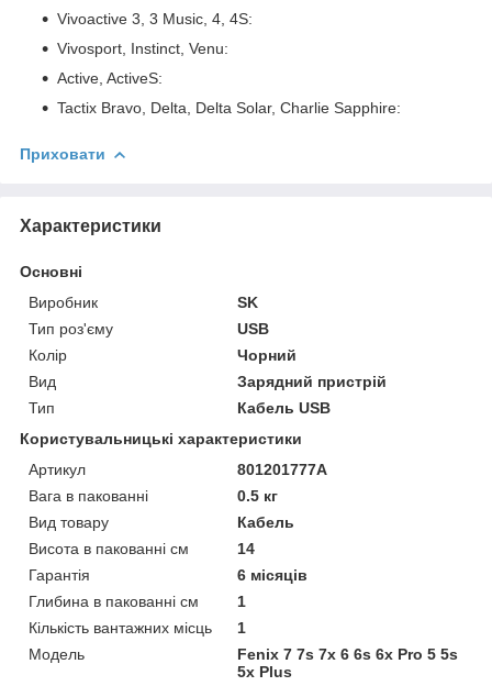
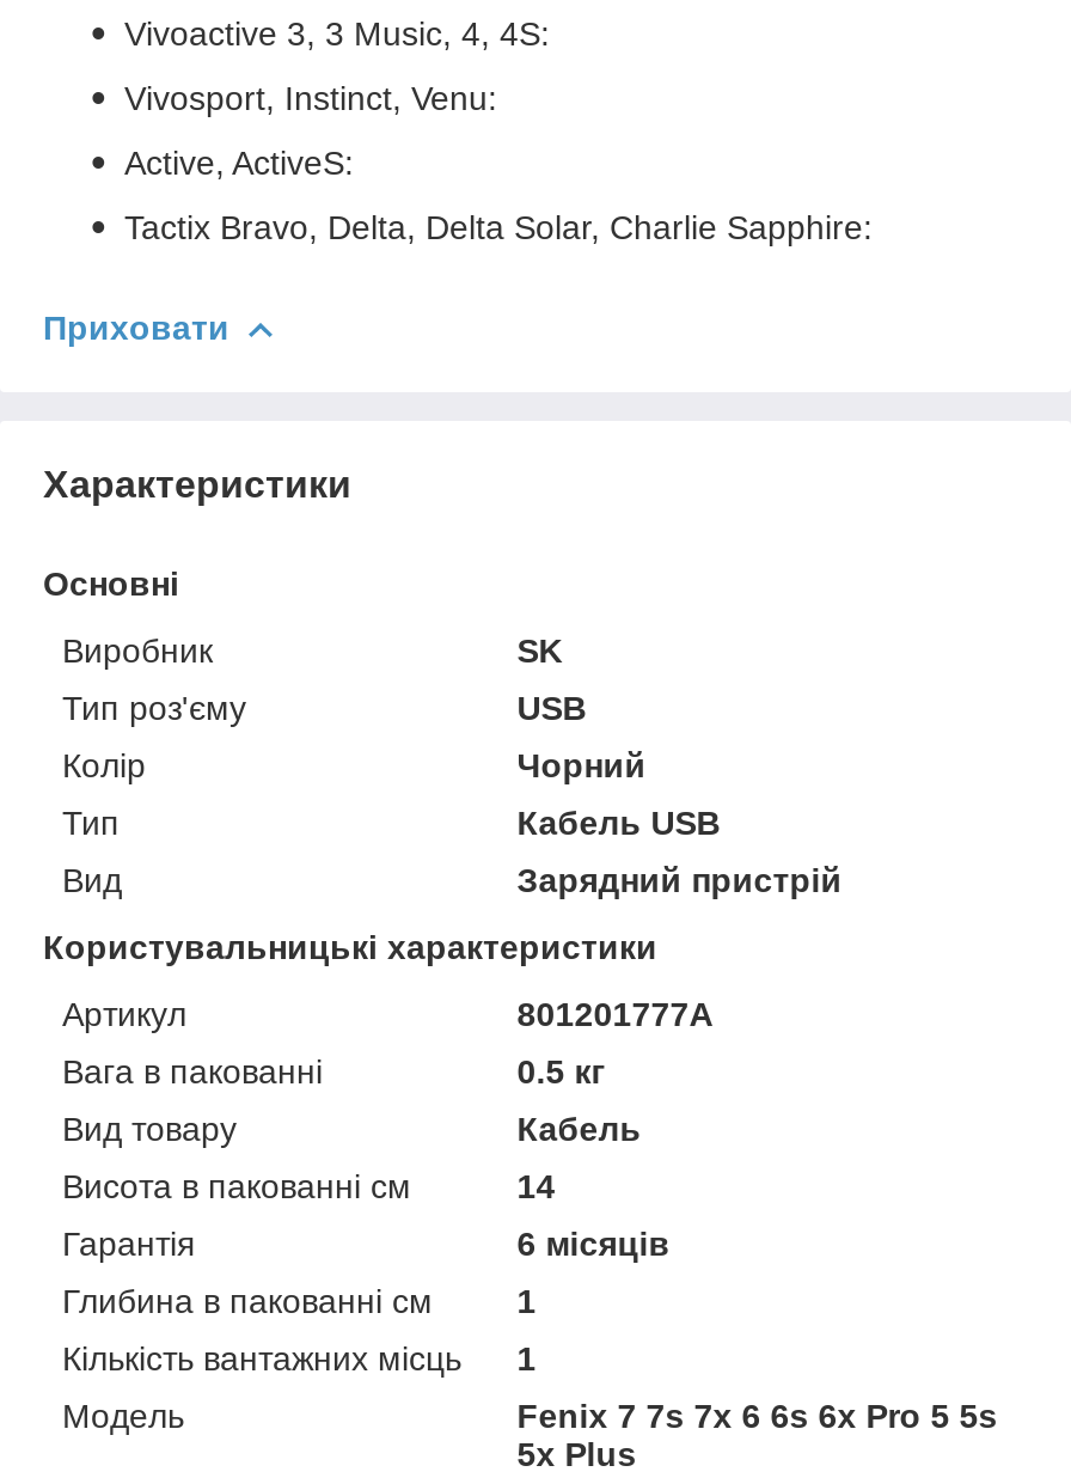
moved down: Вид | Зарядний пристрій

moved up: Тип | Кабель USB
